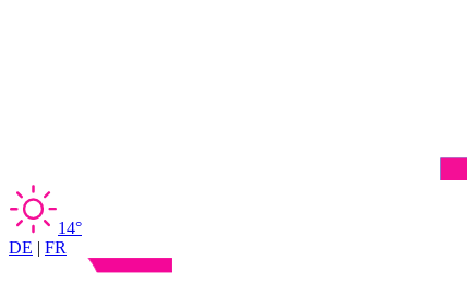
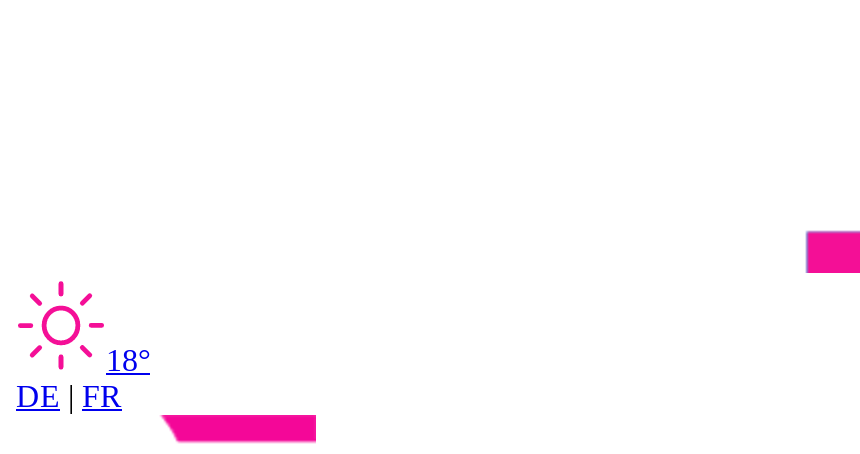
- 14°
+ 18°
